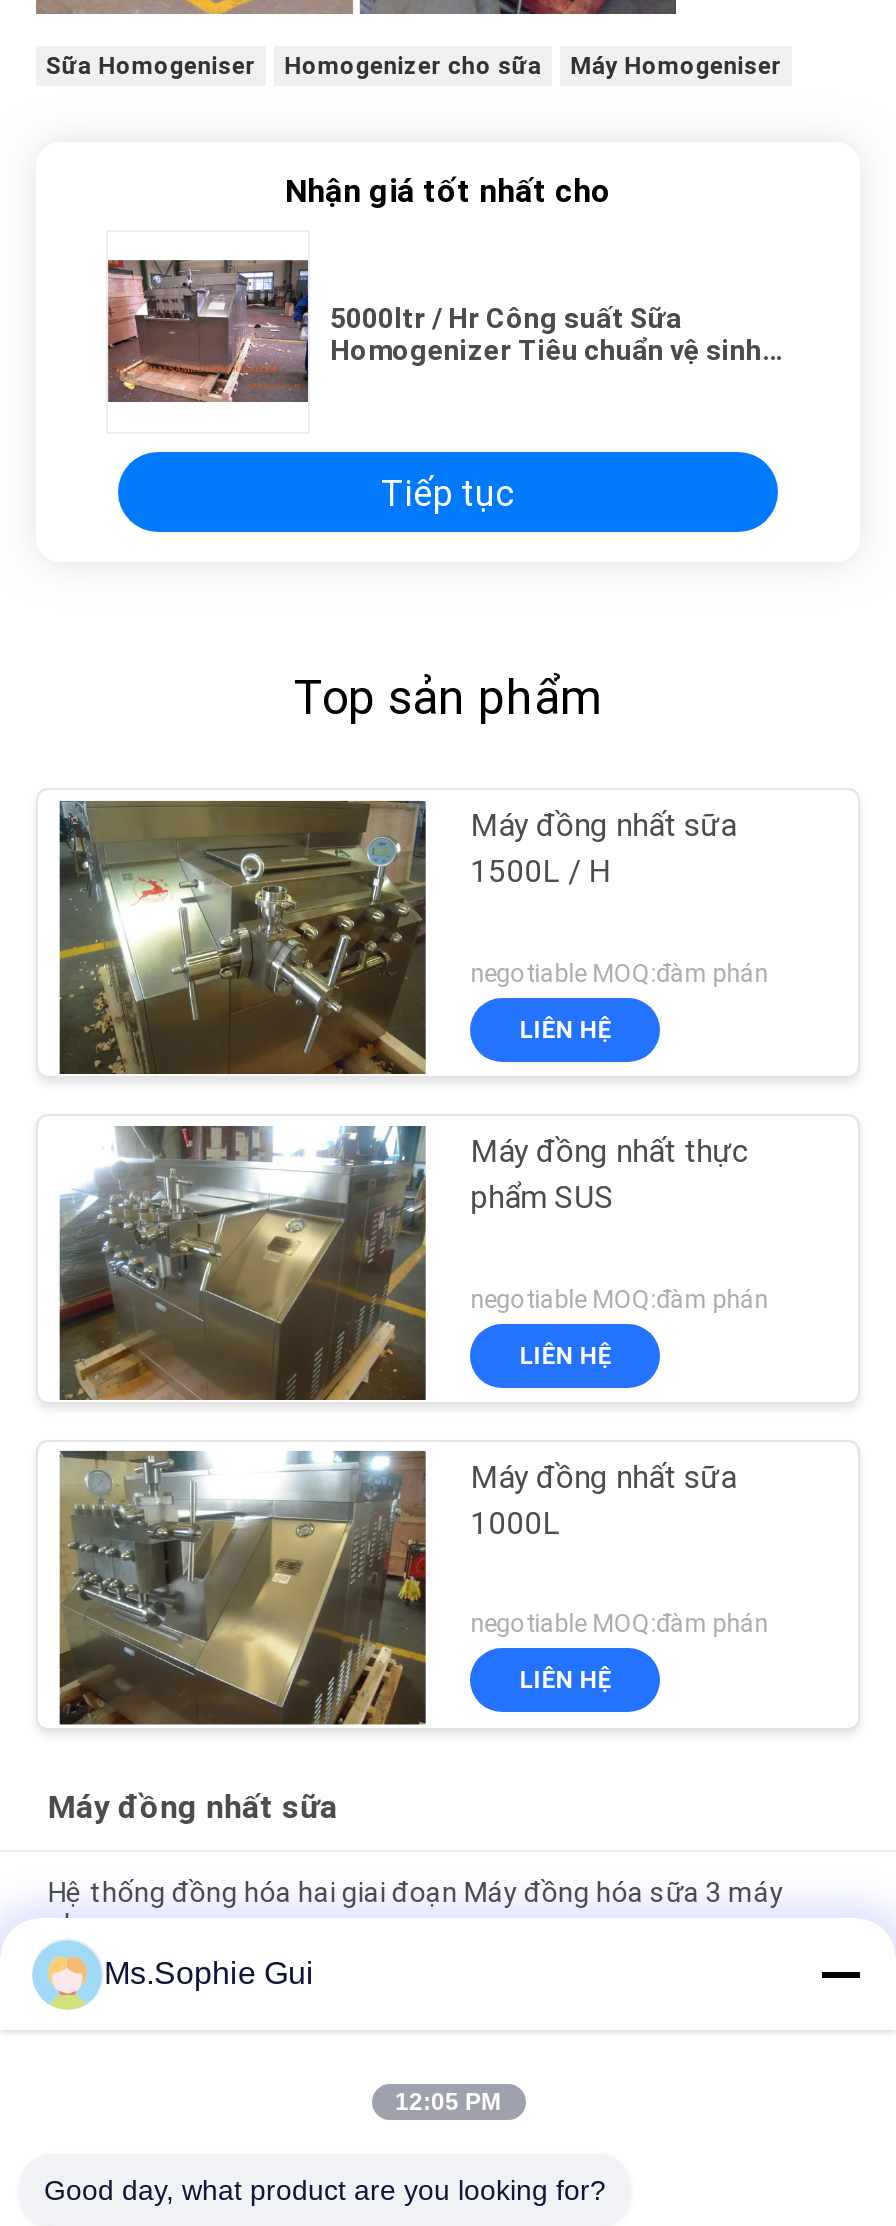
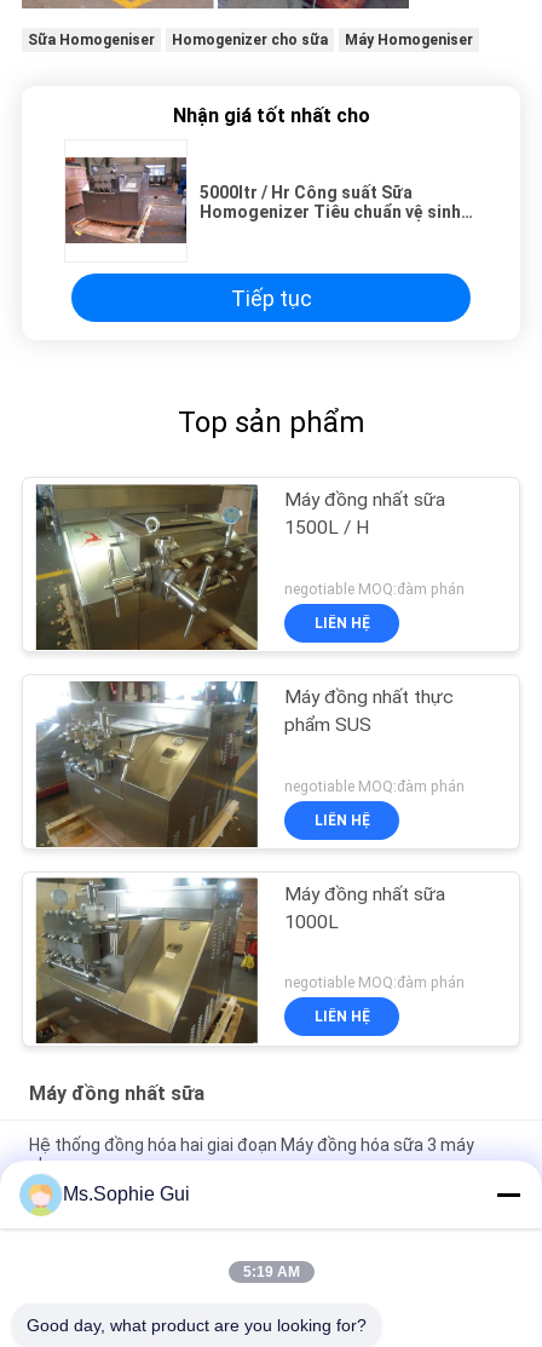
- 12:05 PM
+ 5:19 AM
